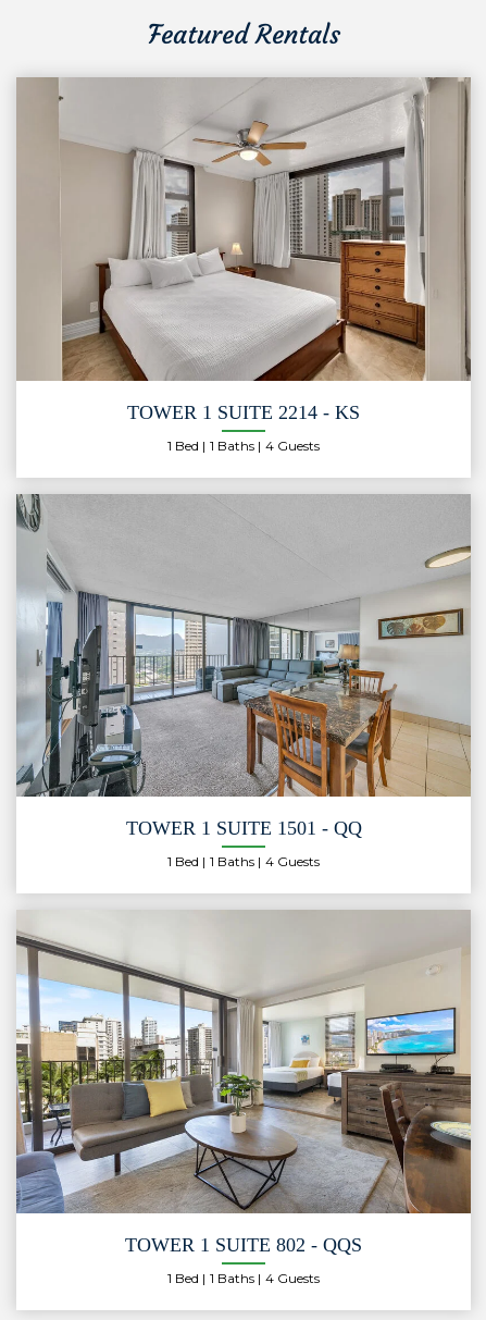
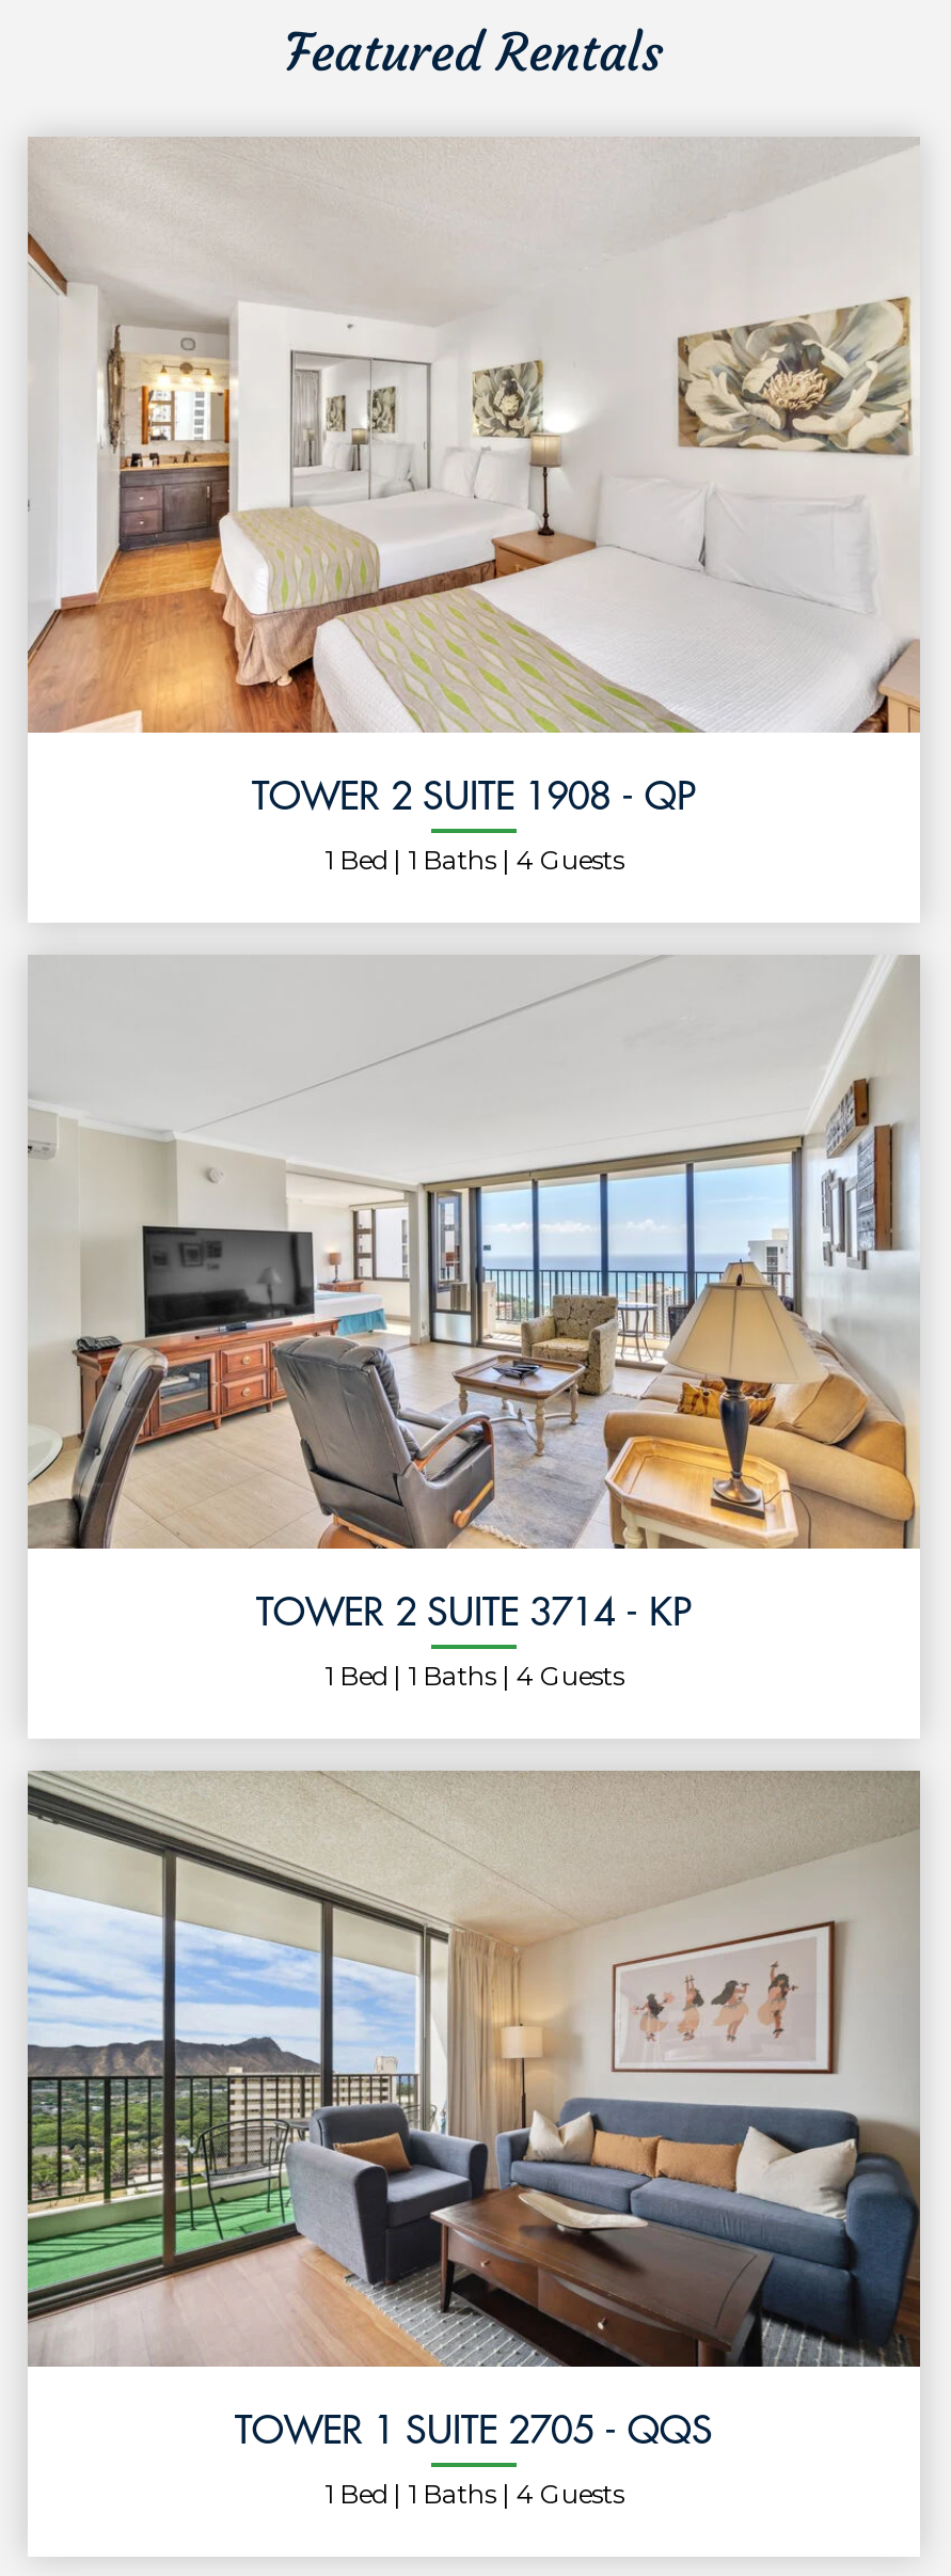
- [image]
- TOWER 1 SUITE 2214 - KS
+ [image]
+ TOWER 2 SUITE 1908 - QP

- [image]
- TOWER 1 SUITE 1501 - QQ
+ [image]
+ TOWER 2 SUITE 3714 - KP

- [image]
- TOWER 1 SUITE 802 - QQS
+ [image]
+ TOWER 1 SUITE 2705 - QQS
